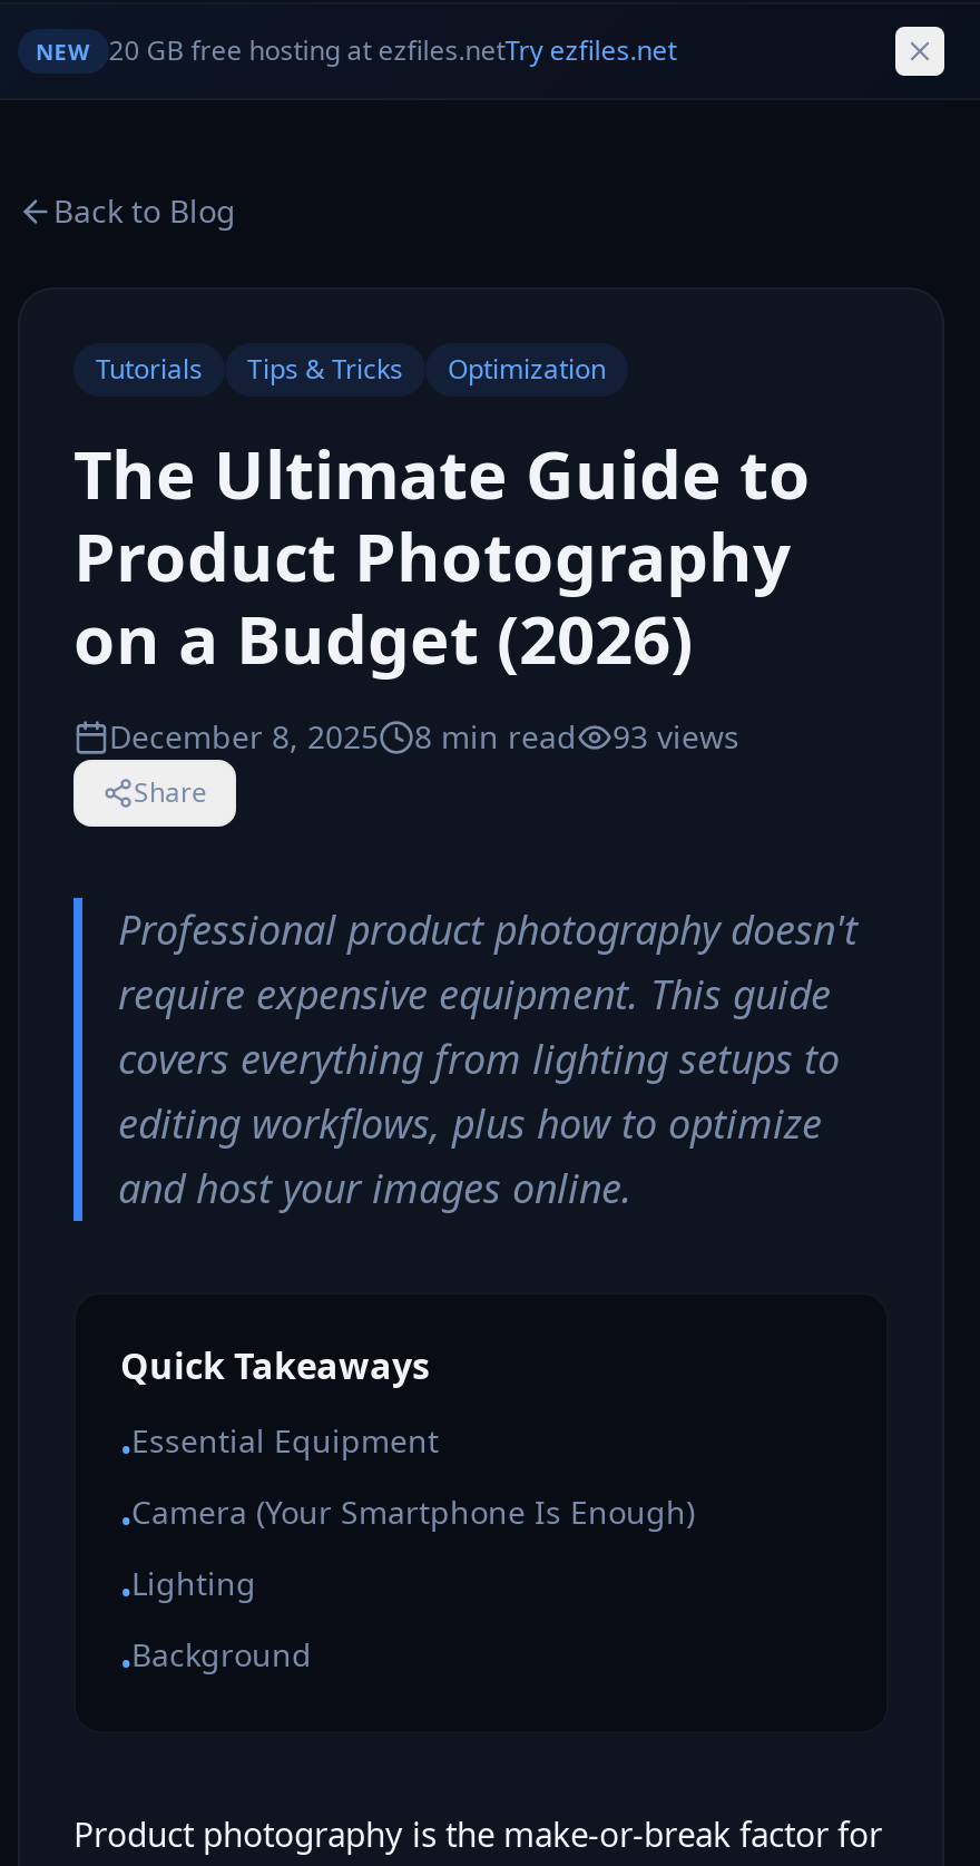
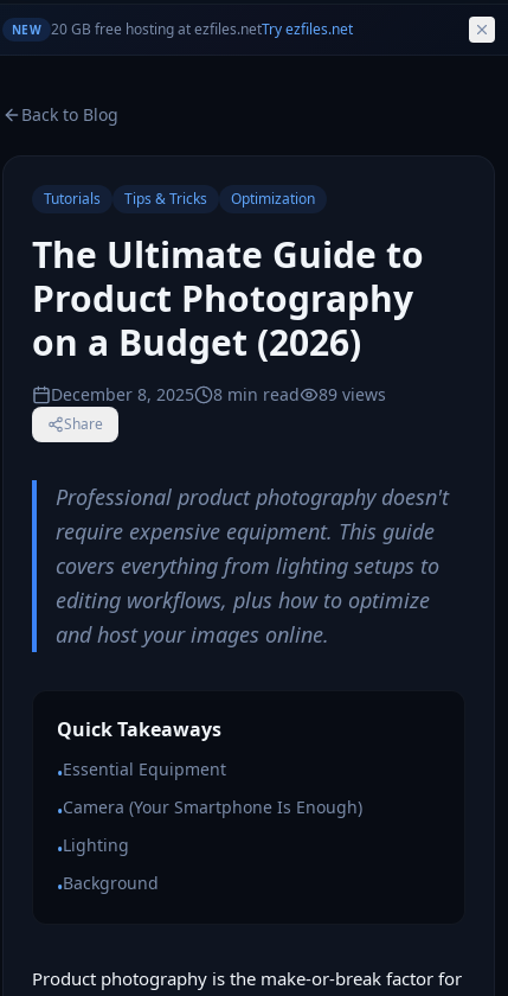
- December 8, 2025 8 min read 93 views
+ December 8, 2025 8 min read 89 views
